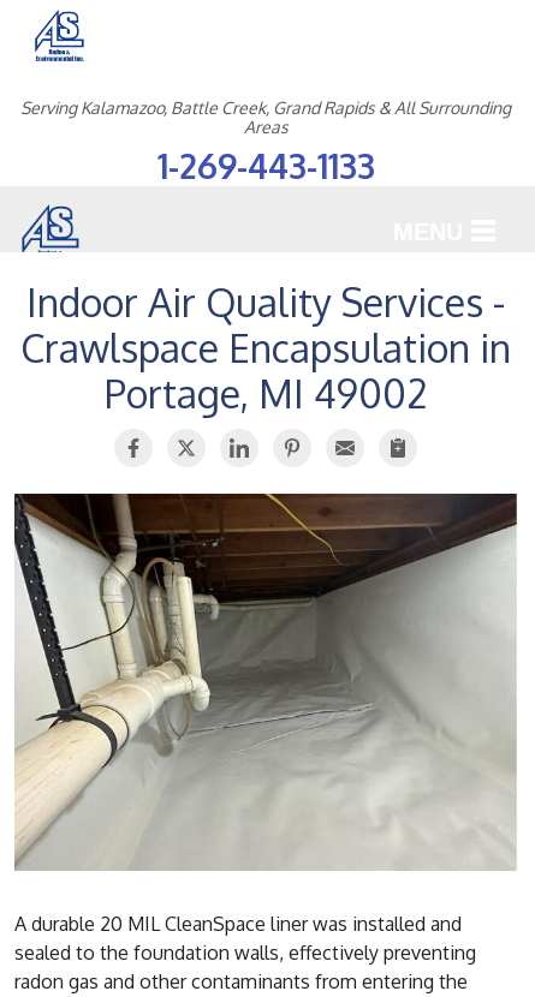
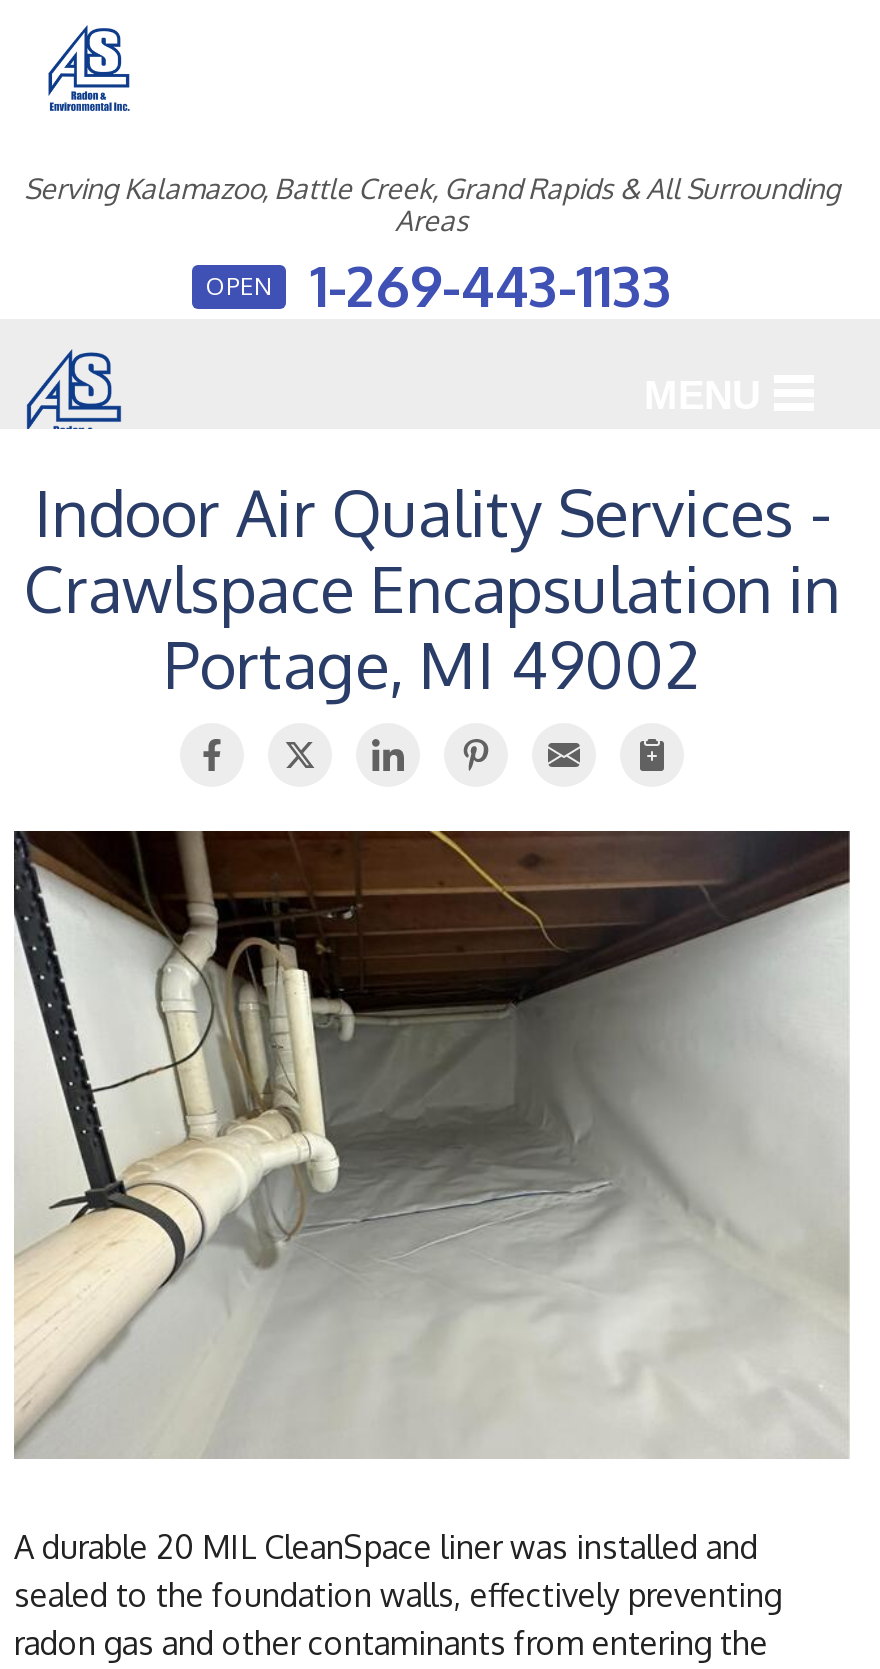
+ OPEN
